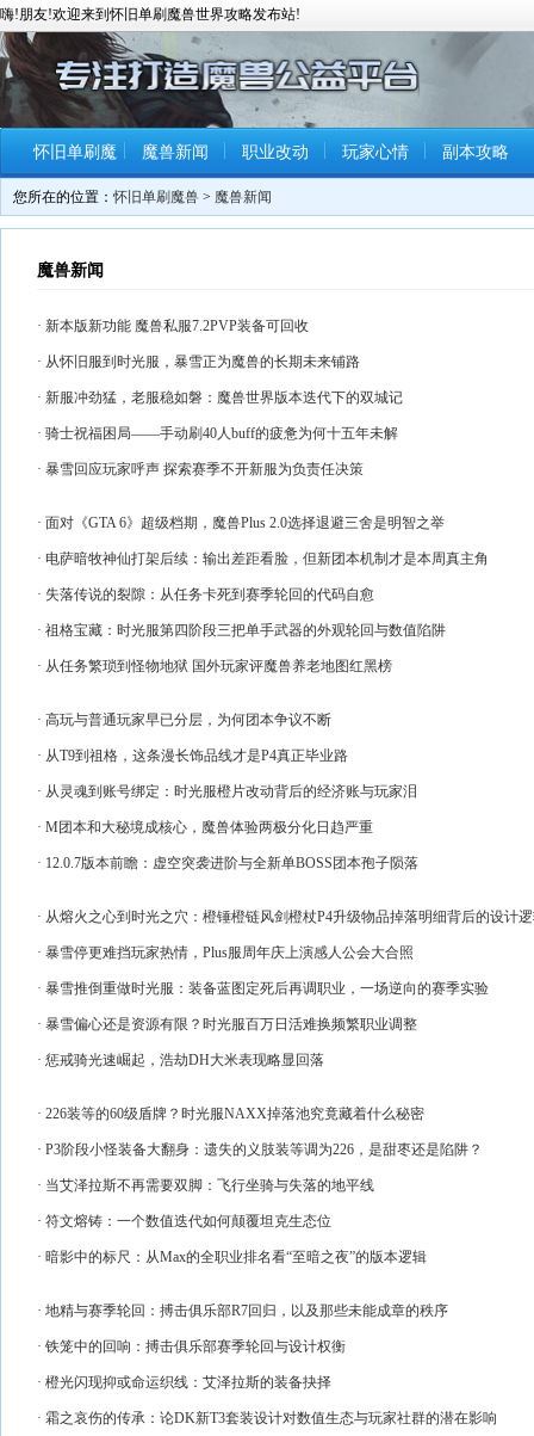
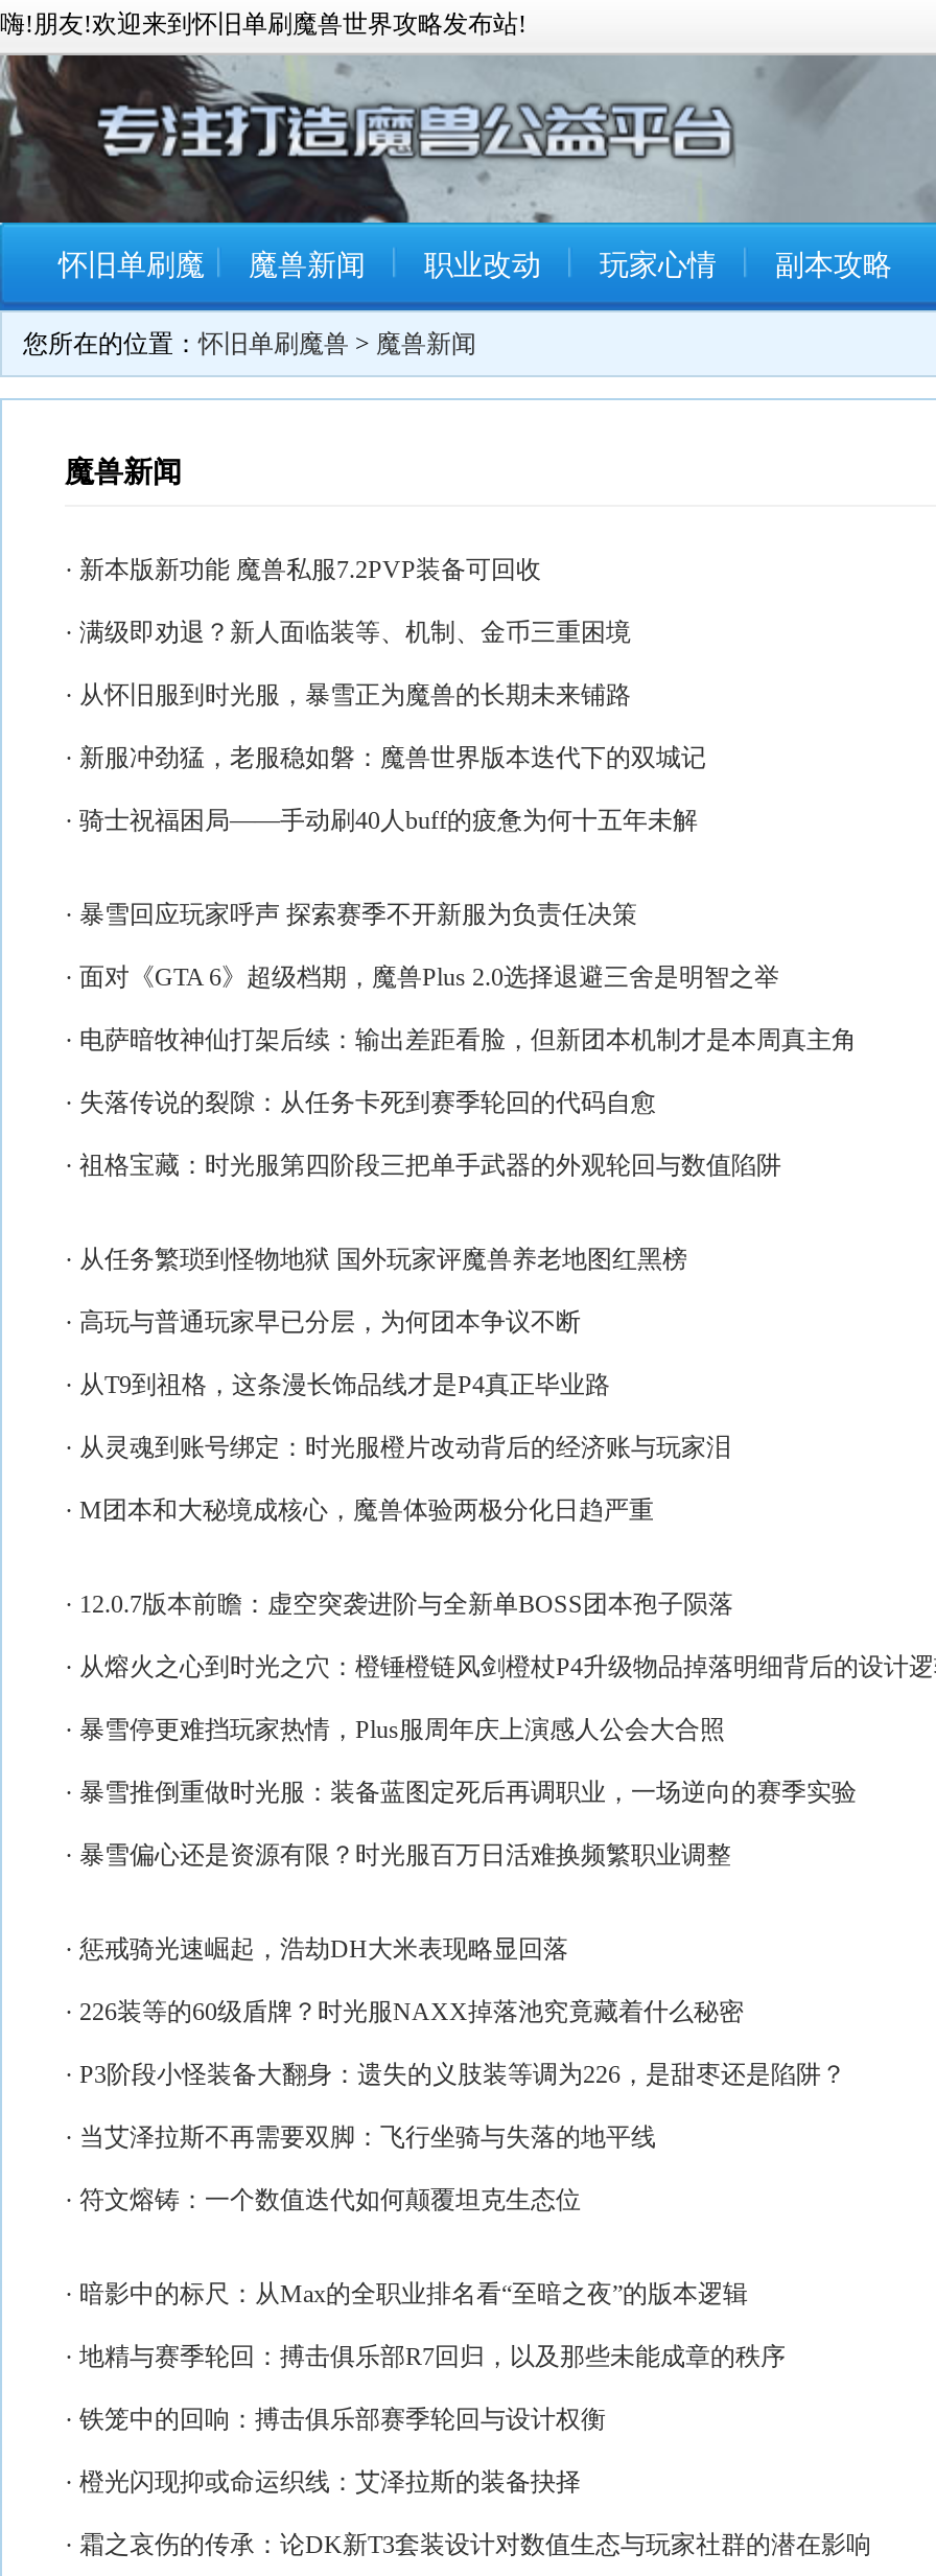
+ · 满级即劝退？新人面临装等、机制、金币三重困境
